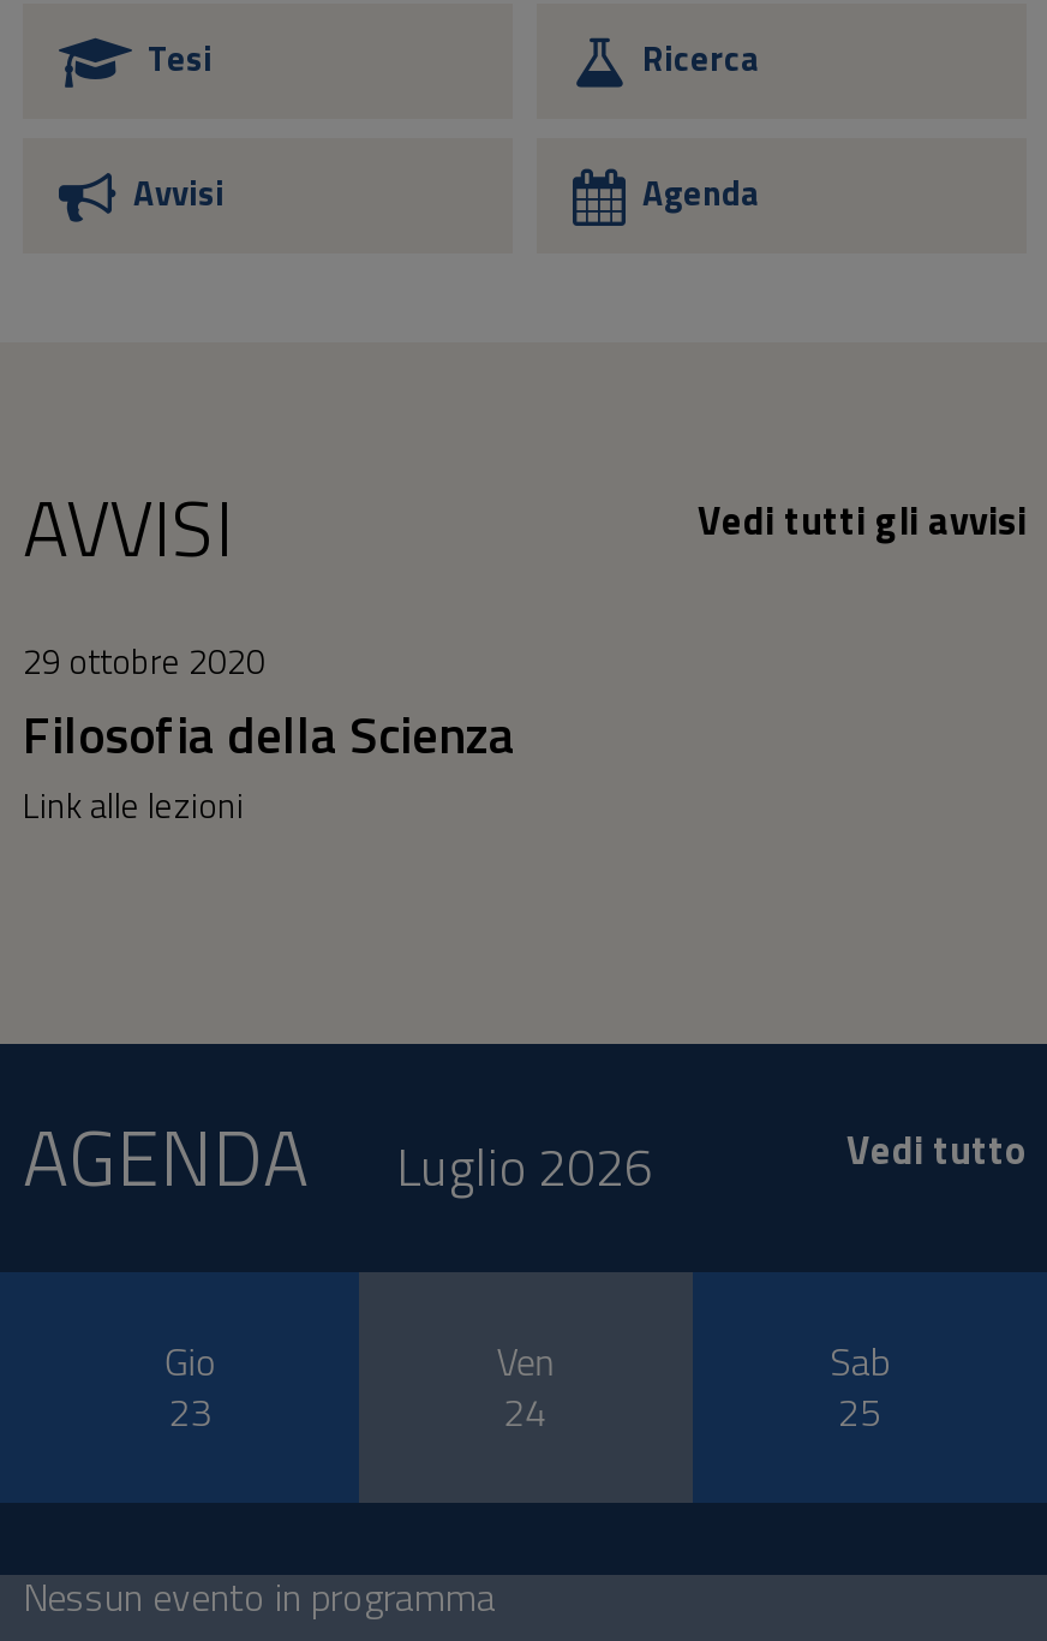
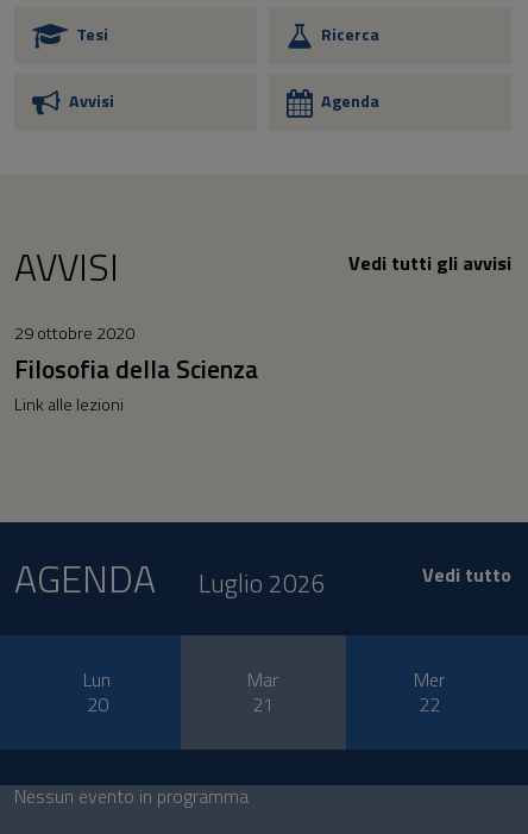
- Gio
- 23
+ Lun
+ 20

- Ven
- 24
+ Mar
+ 21

- Sab
- 25
+ Mer
+ 22
